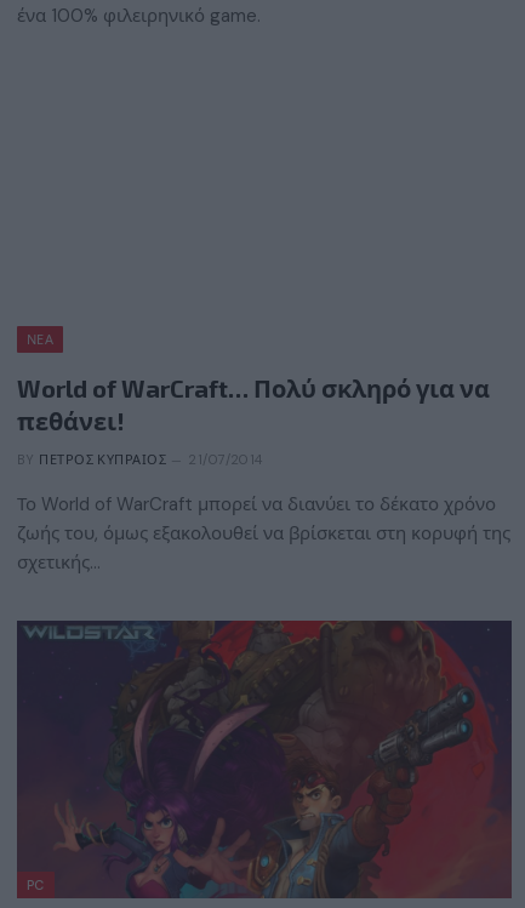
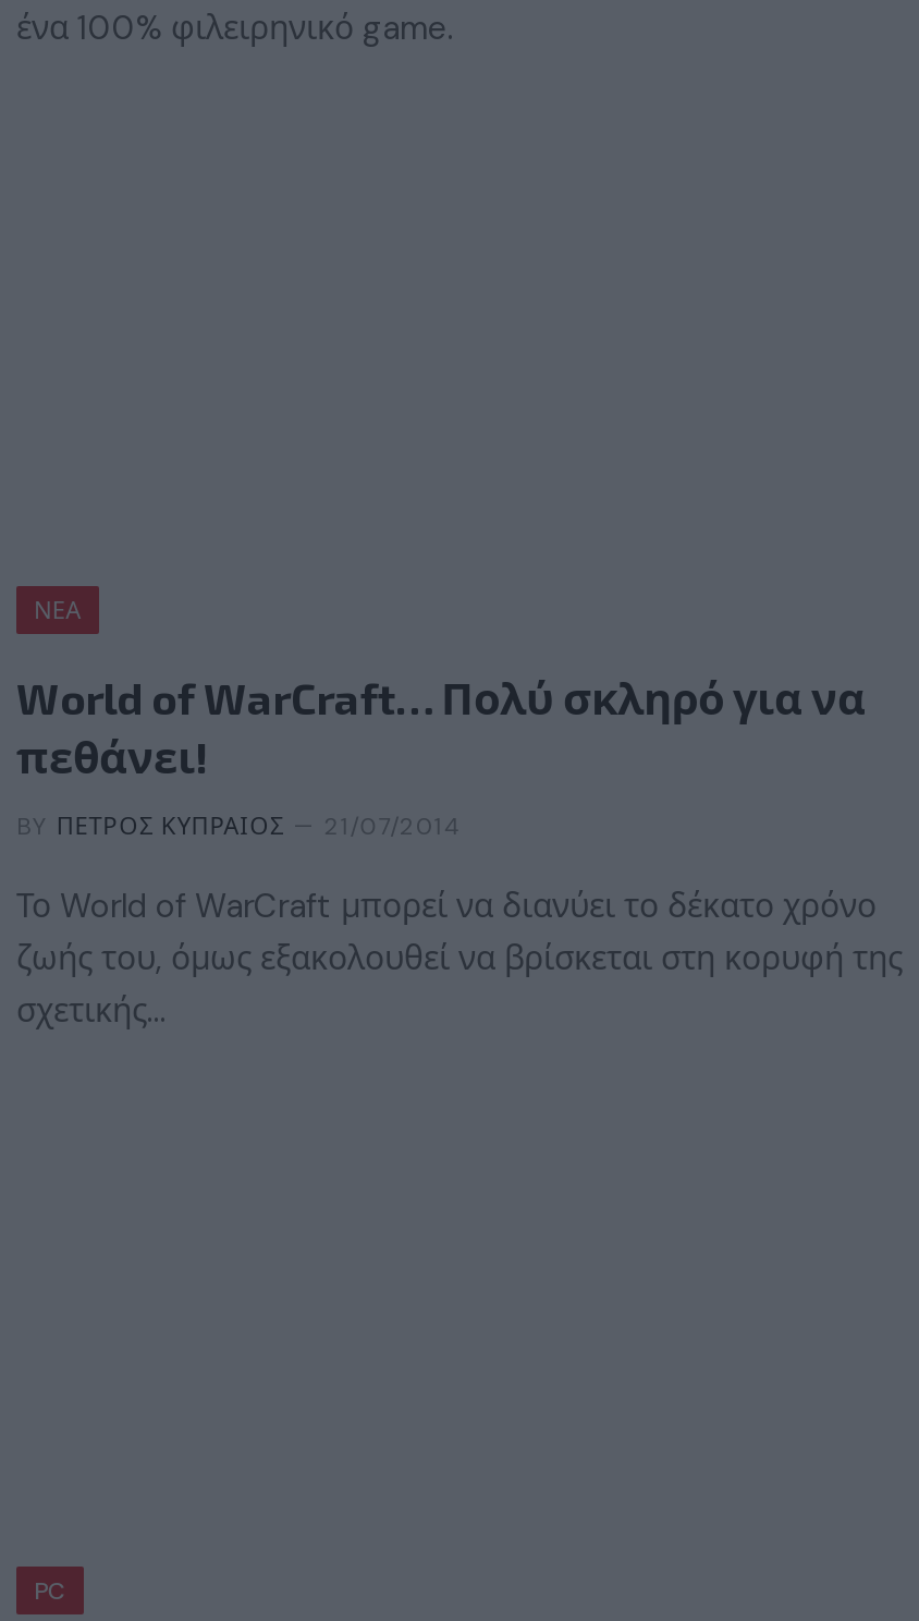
- [image]
